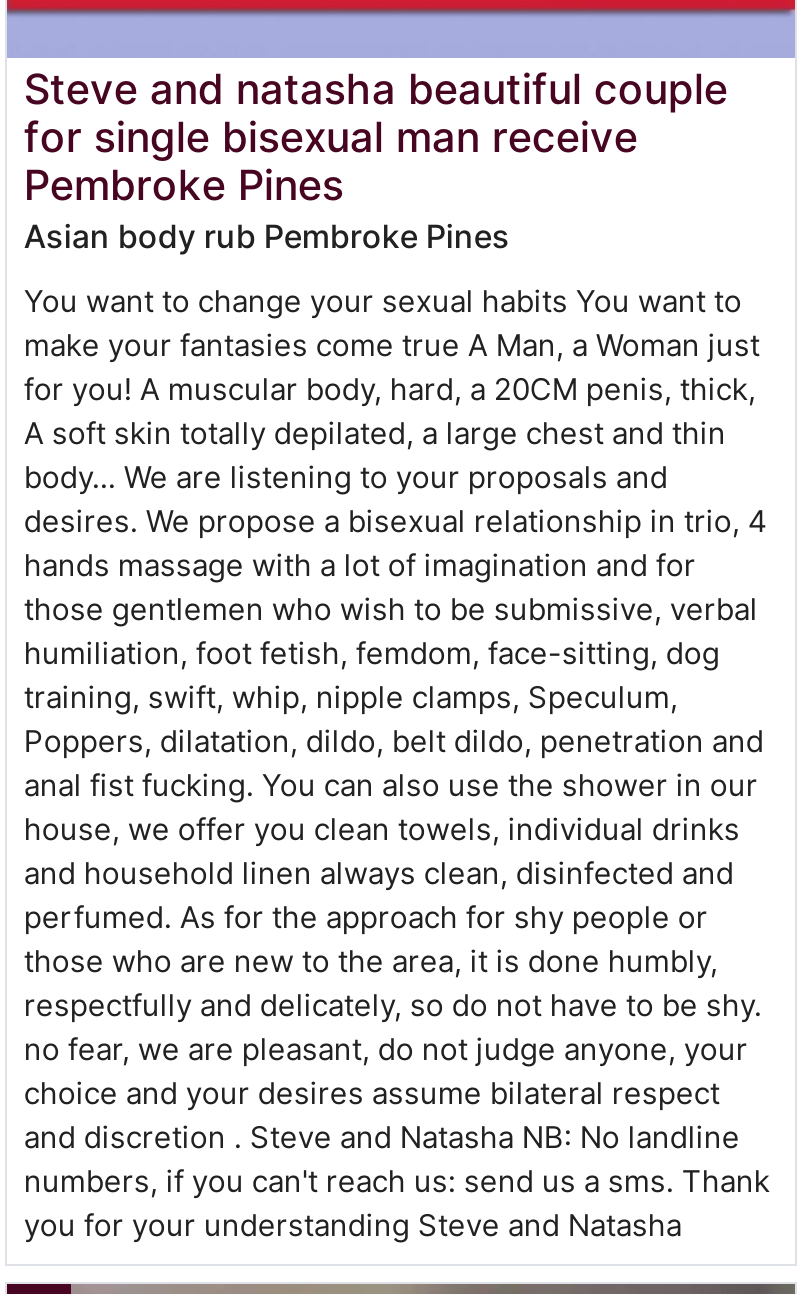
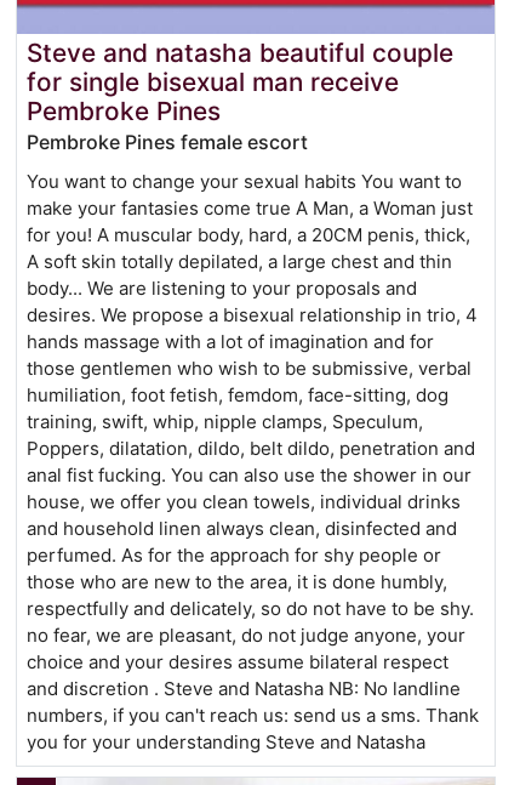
- Asian body rub Pembroke Pines
+ Pembroke Pines female escort
